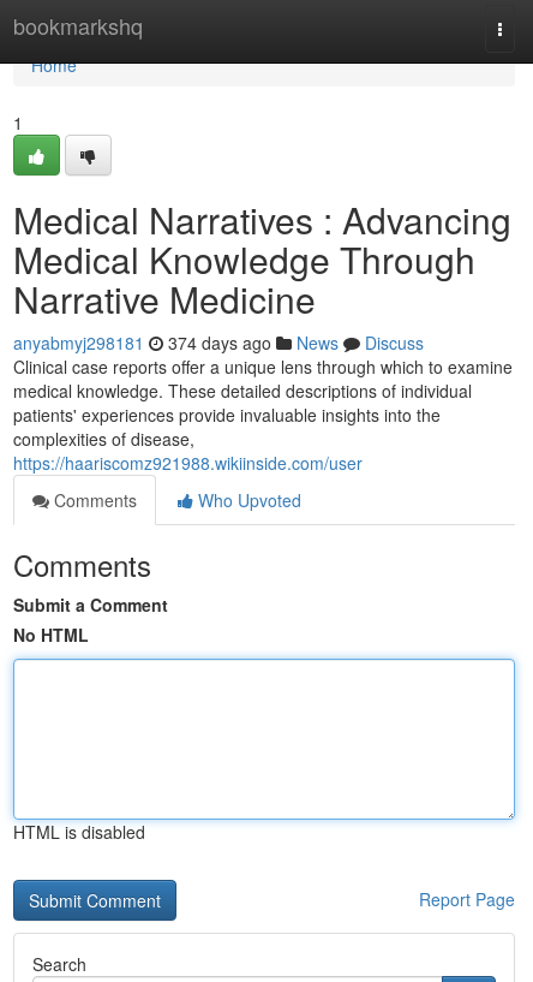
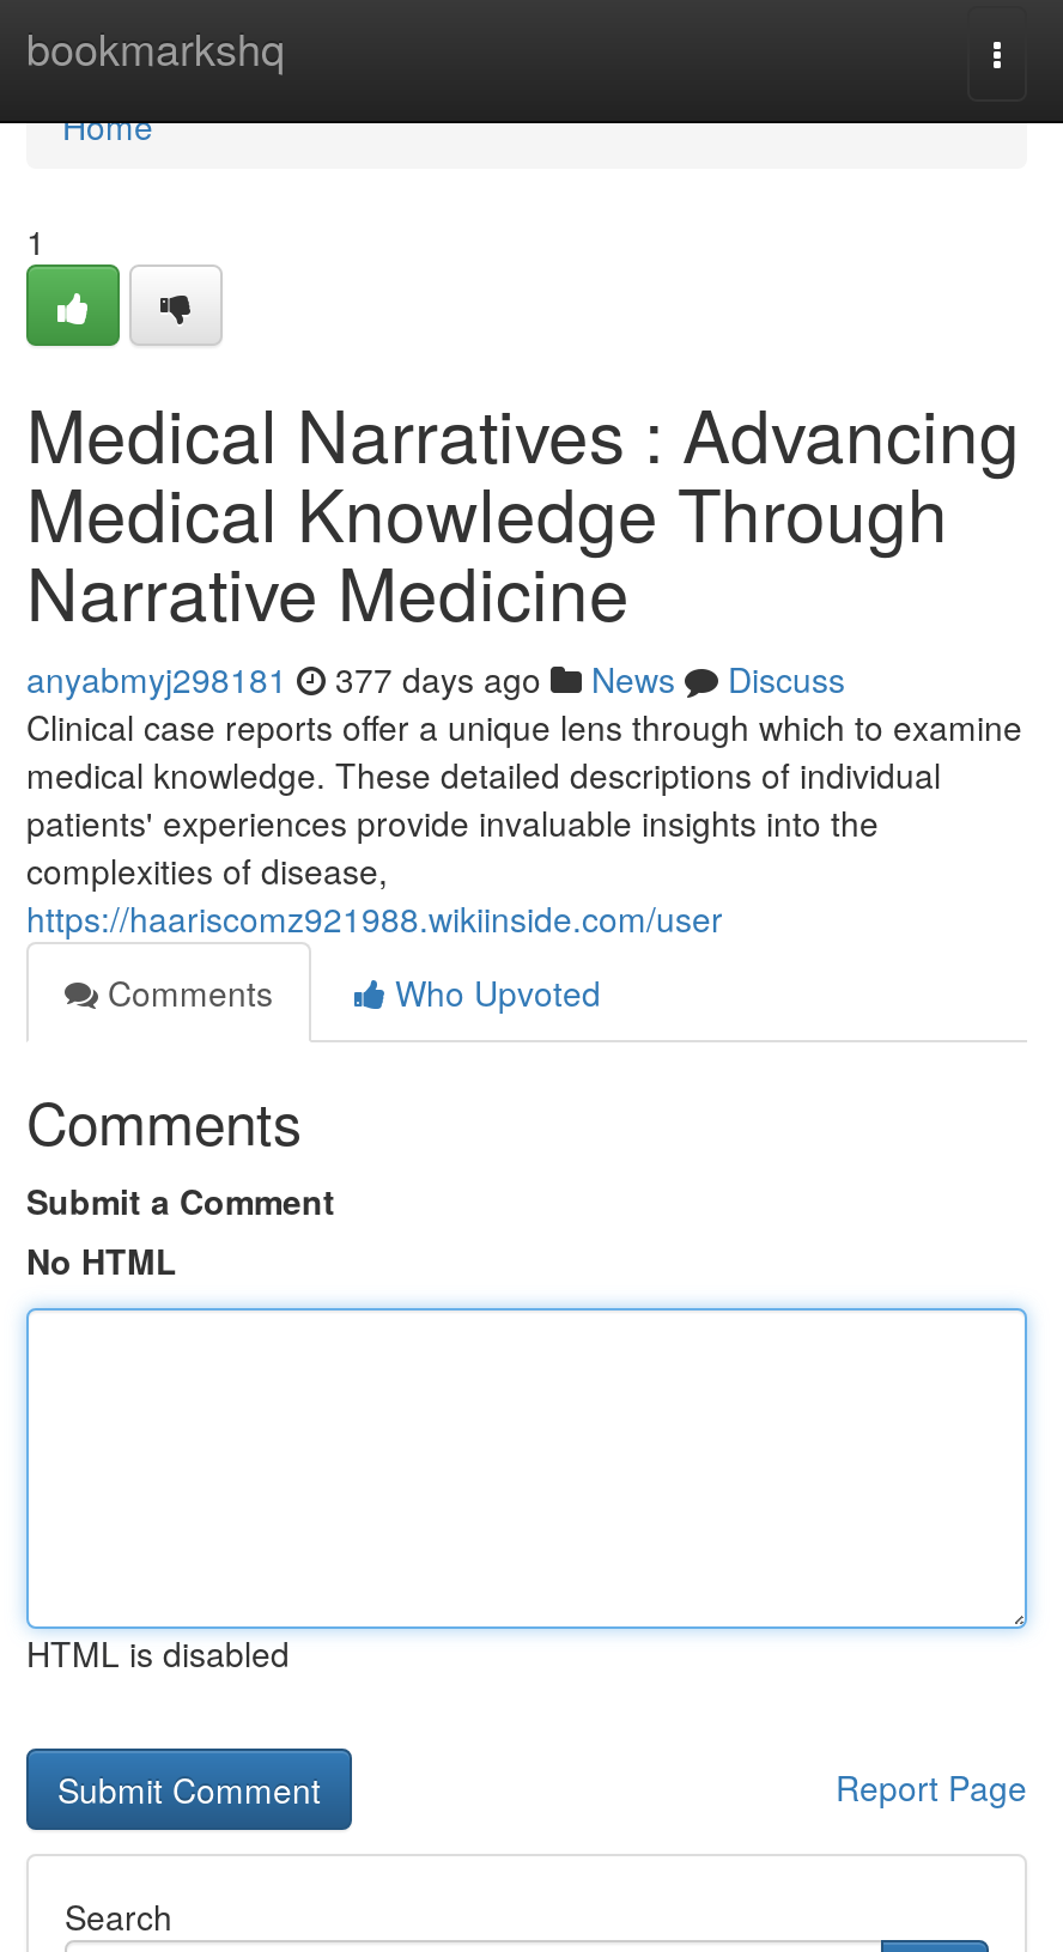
- anyabmyj298181 374 days ago News Discuss
+ anyabmyj298181 377 days ago News Discuss
